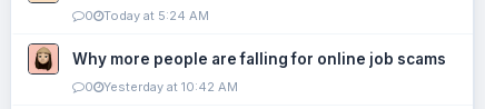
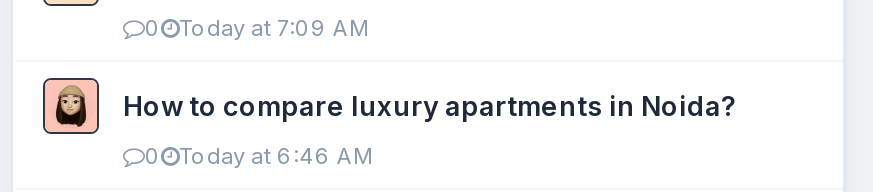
- 0 Today at 5:24 AM
+ 0 Today at 7:09 AM

- Why more people are falling for online job scams
+ How to compare luxury apartments in Noida?

- Yesterday at 10:42 AM
+ Today at 6:46 AM
